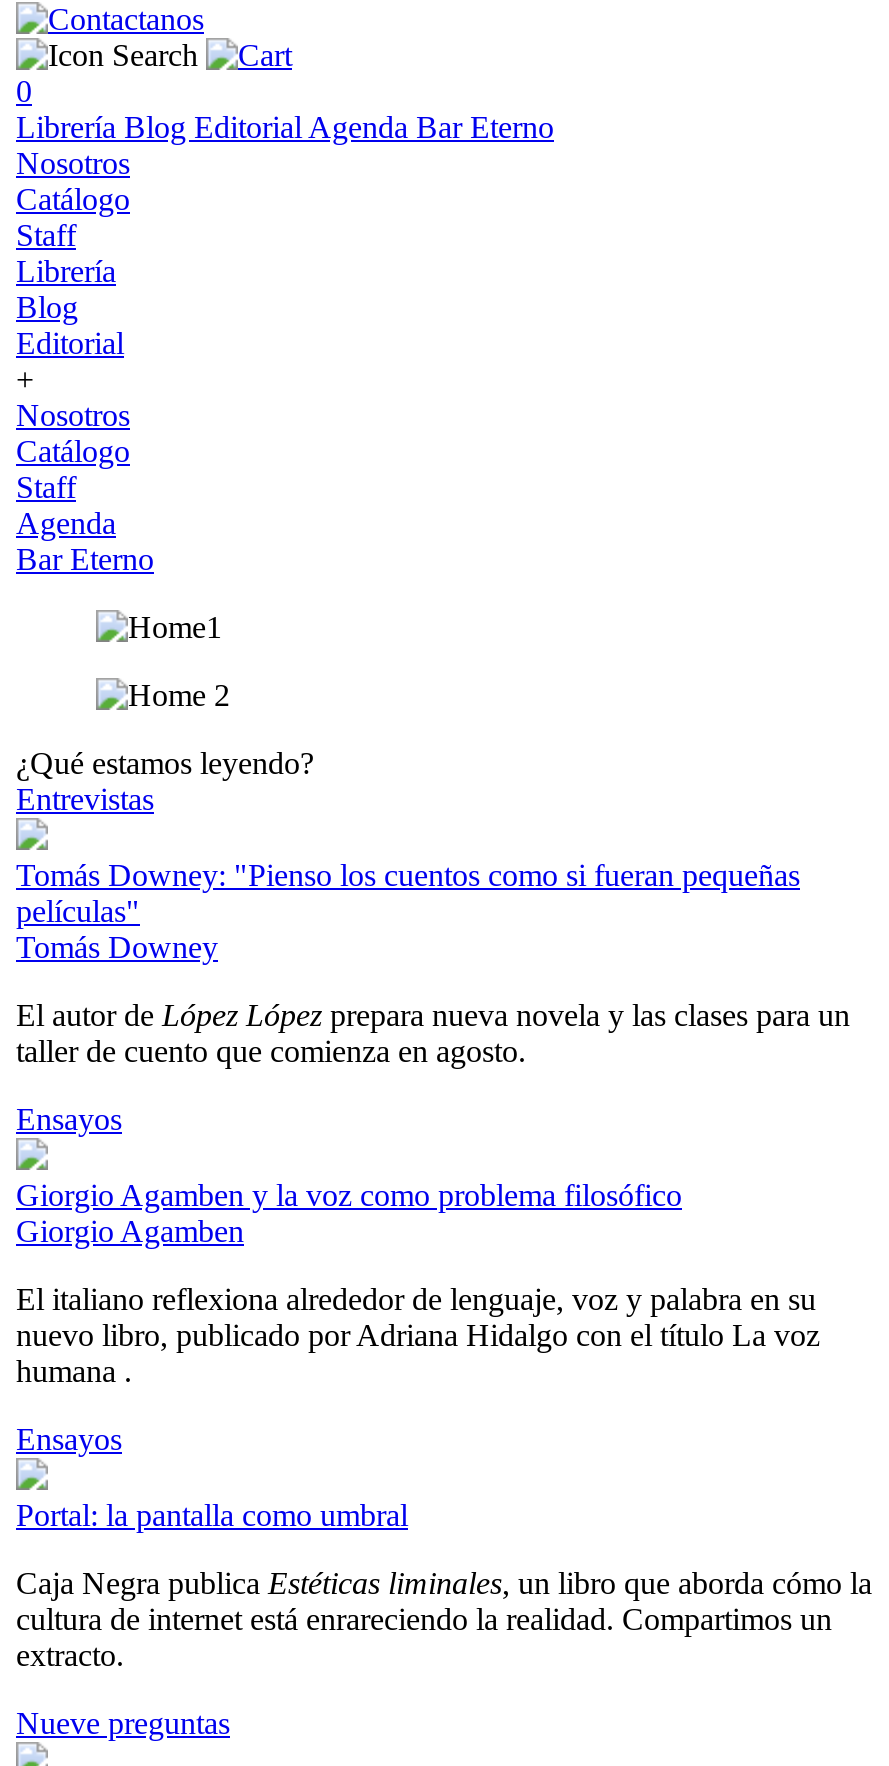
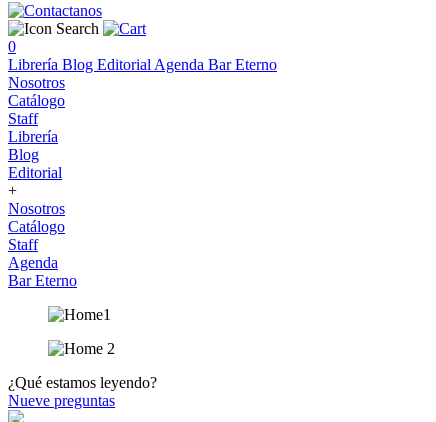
- Entrevistas
- Tomás Downey: "Pienso los cuentos como si fueran pequeñas
- películas"
- Tomás Downey
- El autor de López López prepara nueva novela y las clases para un
- taller de cuento que comienza en agosto.
- Ensayos
- Giorgio Agamben y la voz como problema filosófico
- Giorgio Agamben
- El italiano reflexiona alrededor de lenguaje, voz y palabra en su
- nuevo libro, publicado por Adriana Hidalgo con el título La voz
- humana .
- Ensayos
- Portal: la pantalla como umbral
- Caja Negra publica Estéticas liminales, un libro que aborda cómo la
- cultura de internet está enrareciendo la realidad. Compartimos un
- extracto.
